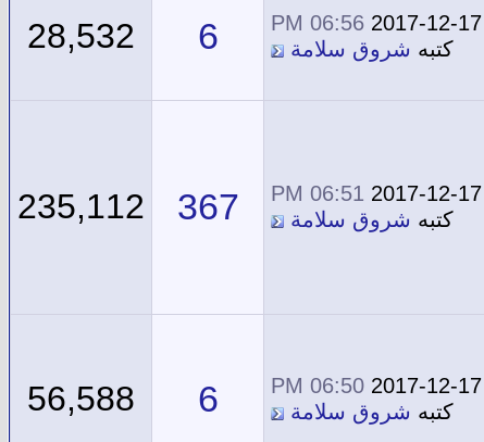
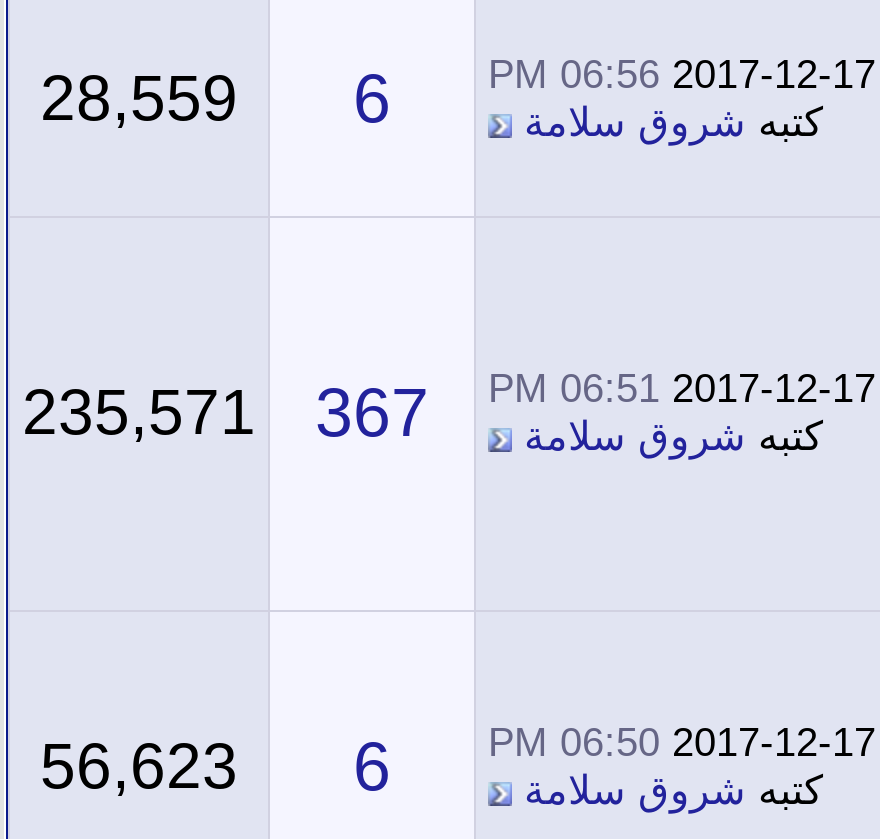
- 28,532 6
+ 28,559 6

- 235,112 367
+ 235,571 367

- 56,588 6
+ 56,623 6
